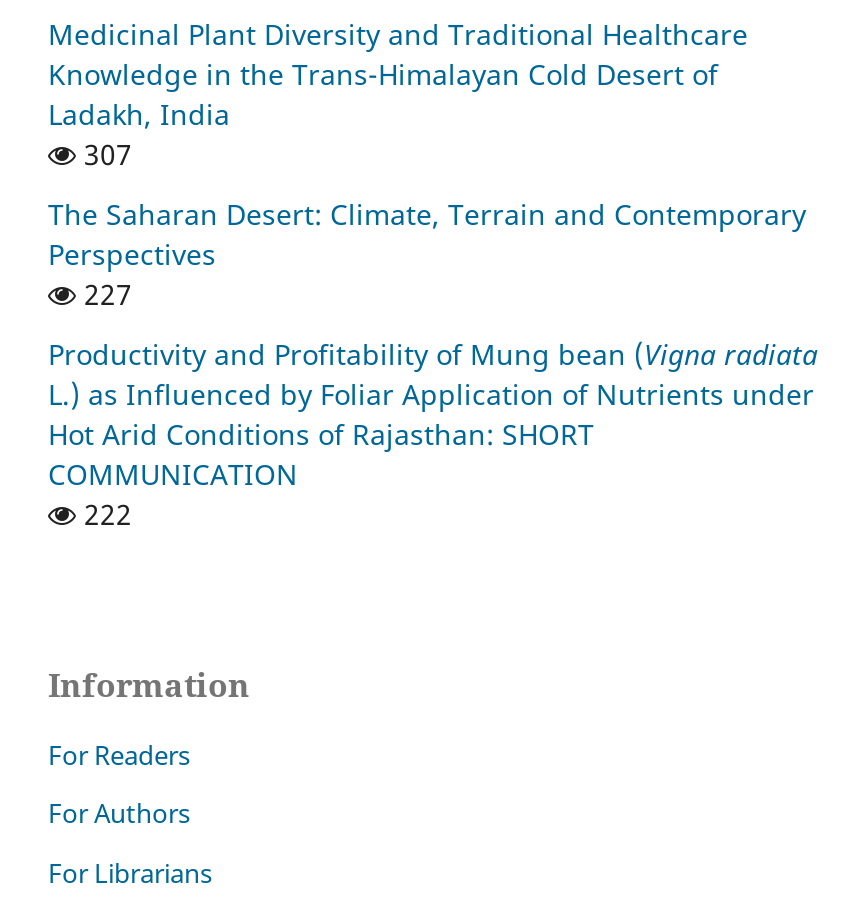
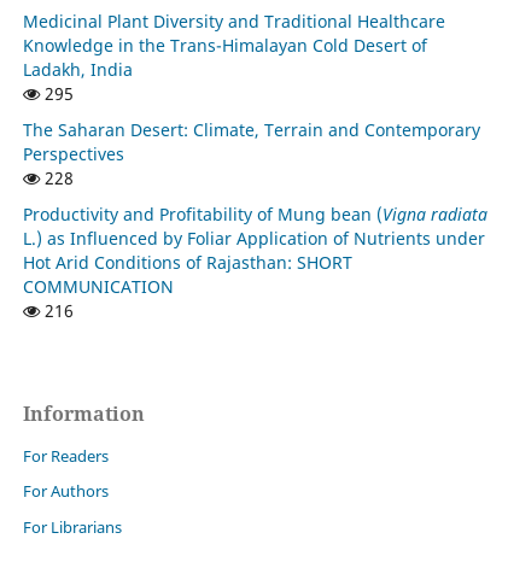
- 307
+ 295

- 227
+ 228

- 222
+ 216
